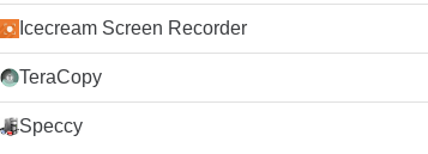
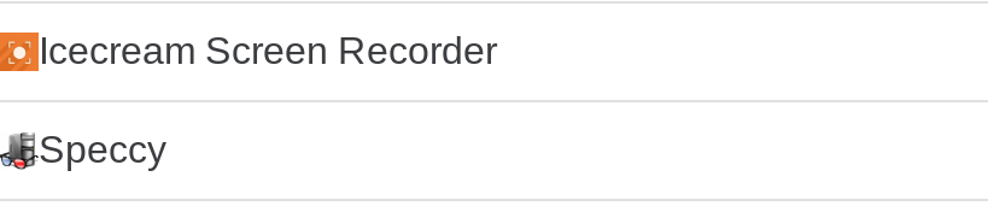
- TeraCopy
